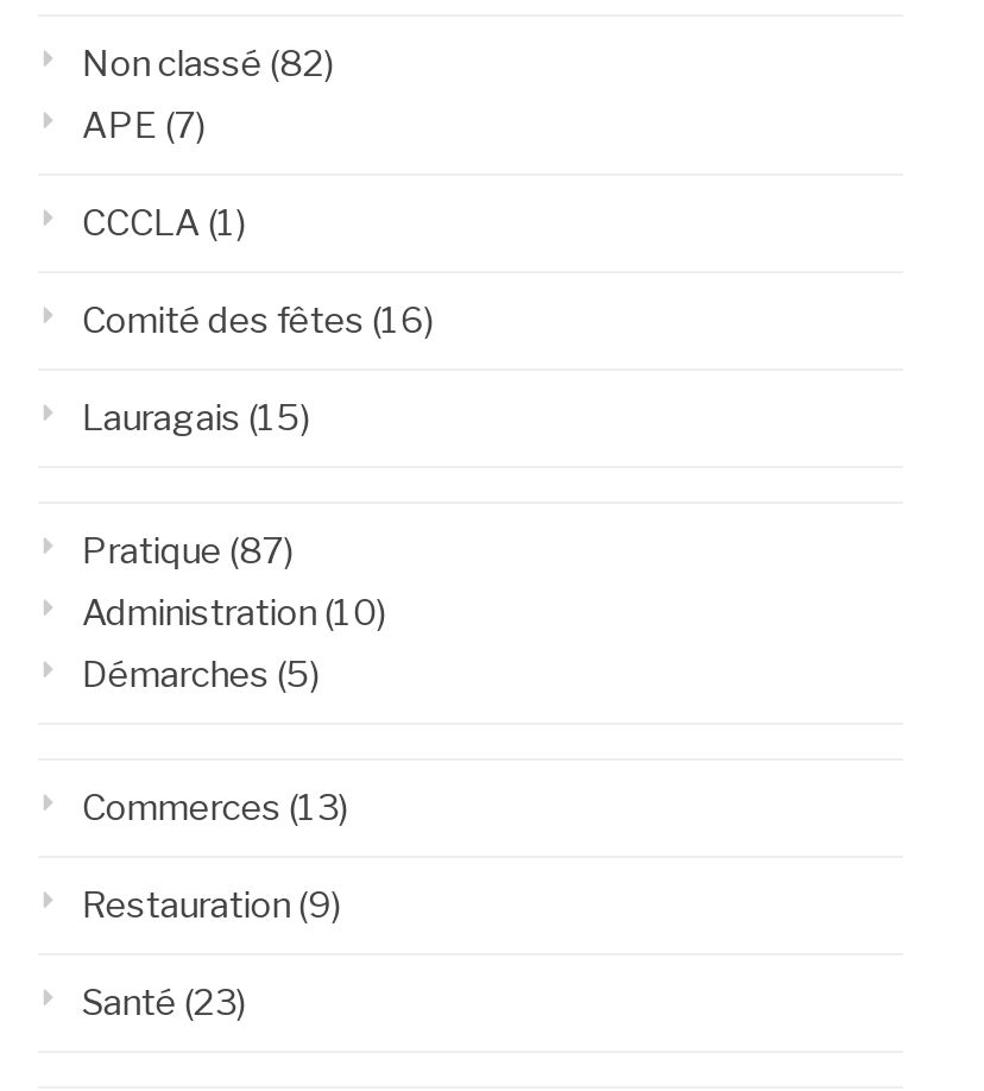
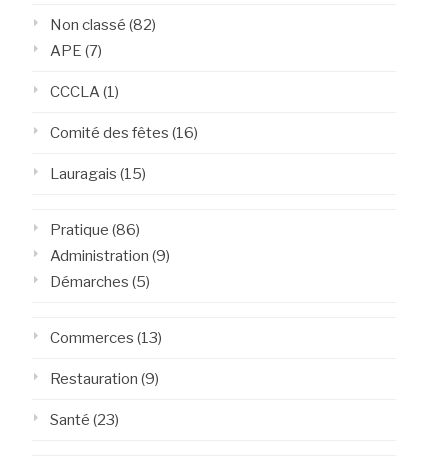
- Pratique (87)
+ Pratique (86)

- Administration (10)
+ Administration (9)
